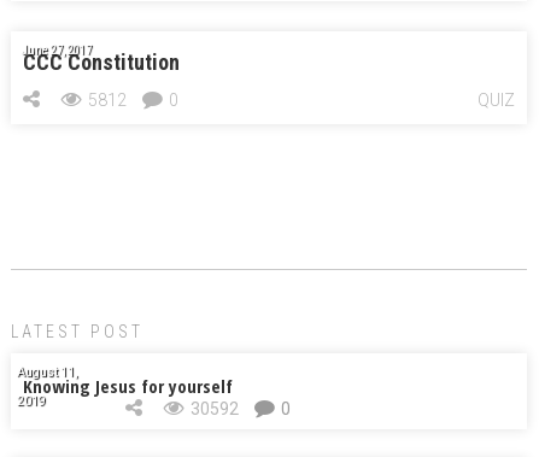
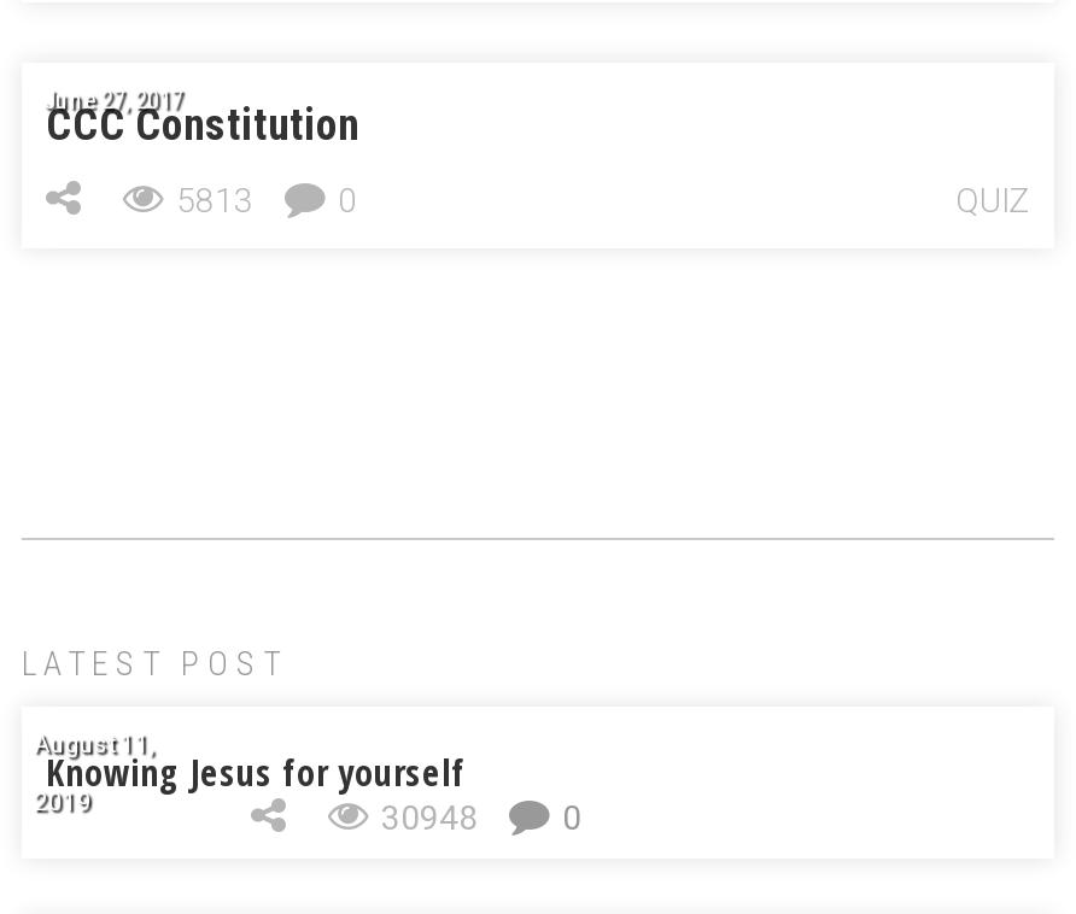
- 5812
+ 5813

- 30592
+ 30948
